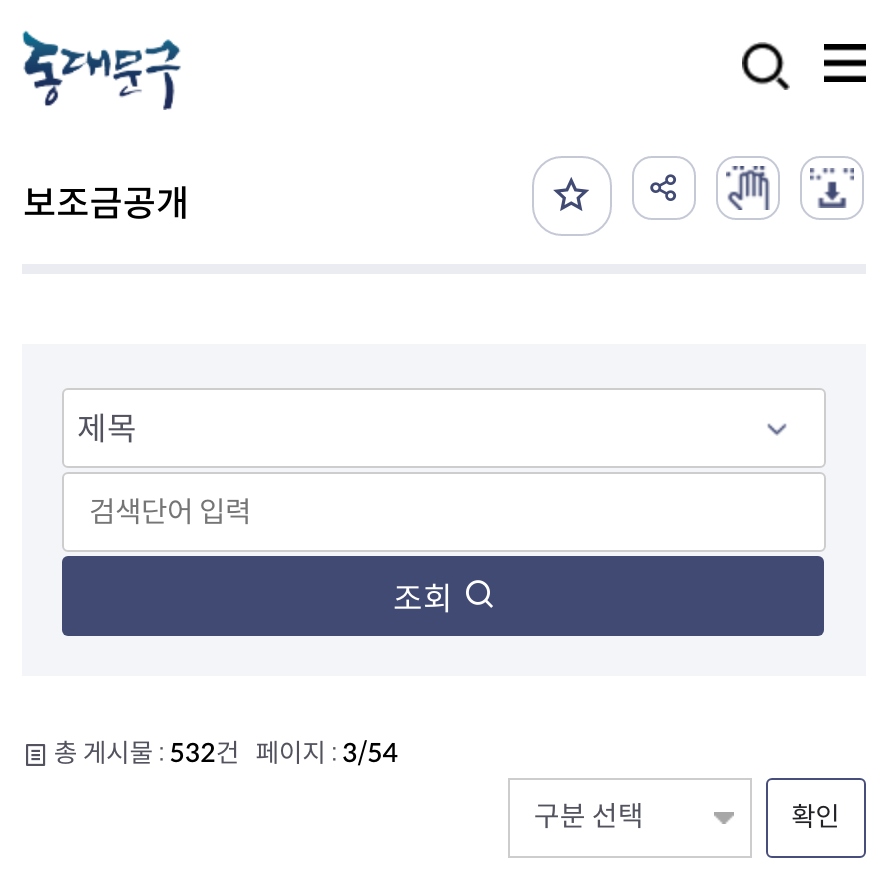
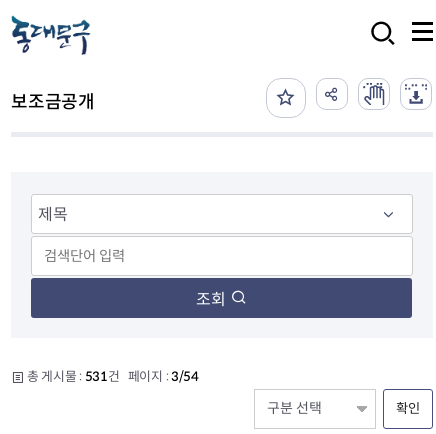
- 총 게시물 : 532건 페이지 : 3/54
+ 총 게시물 : 531건 페이지 : 3/54
